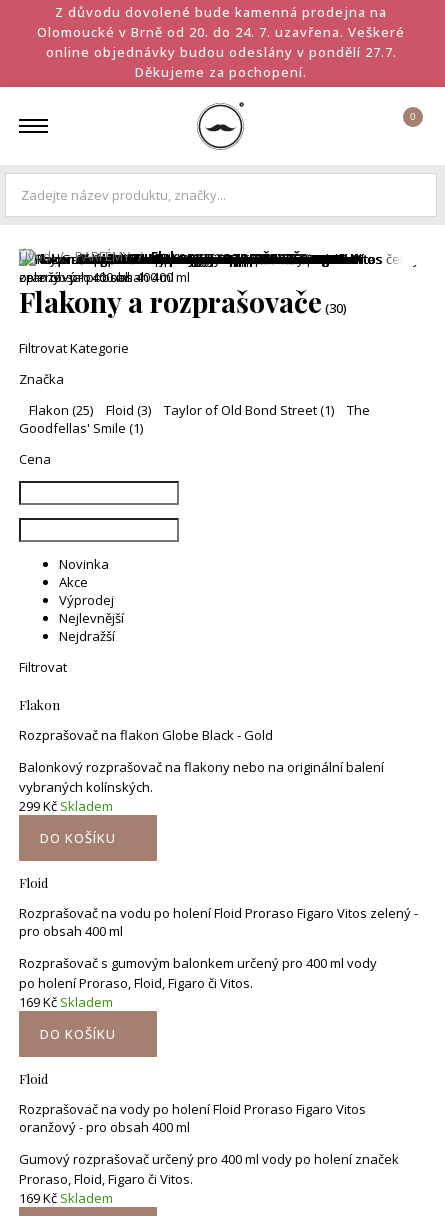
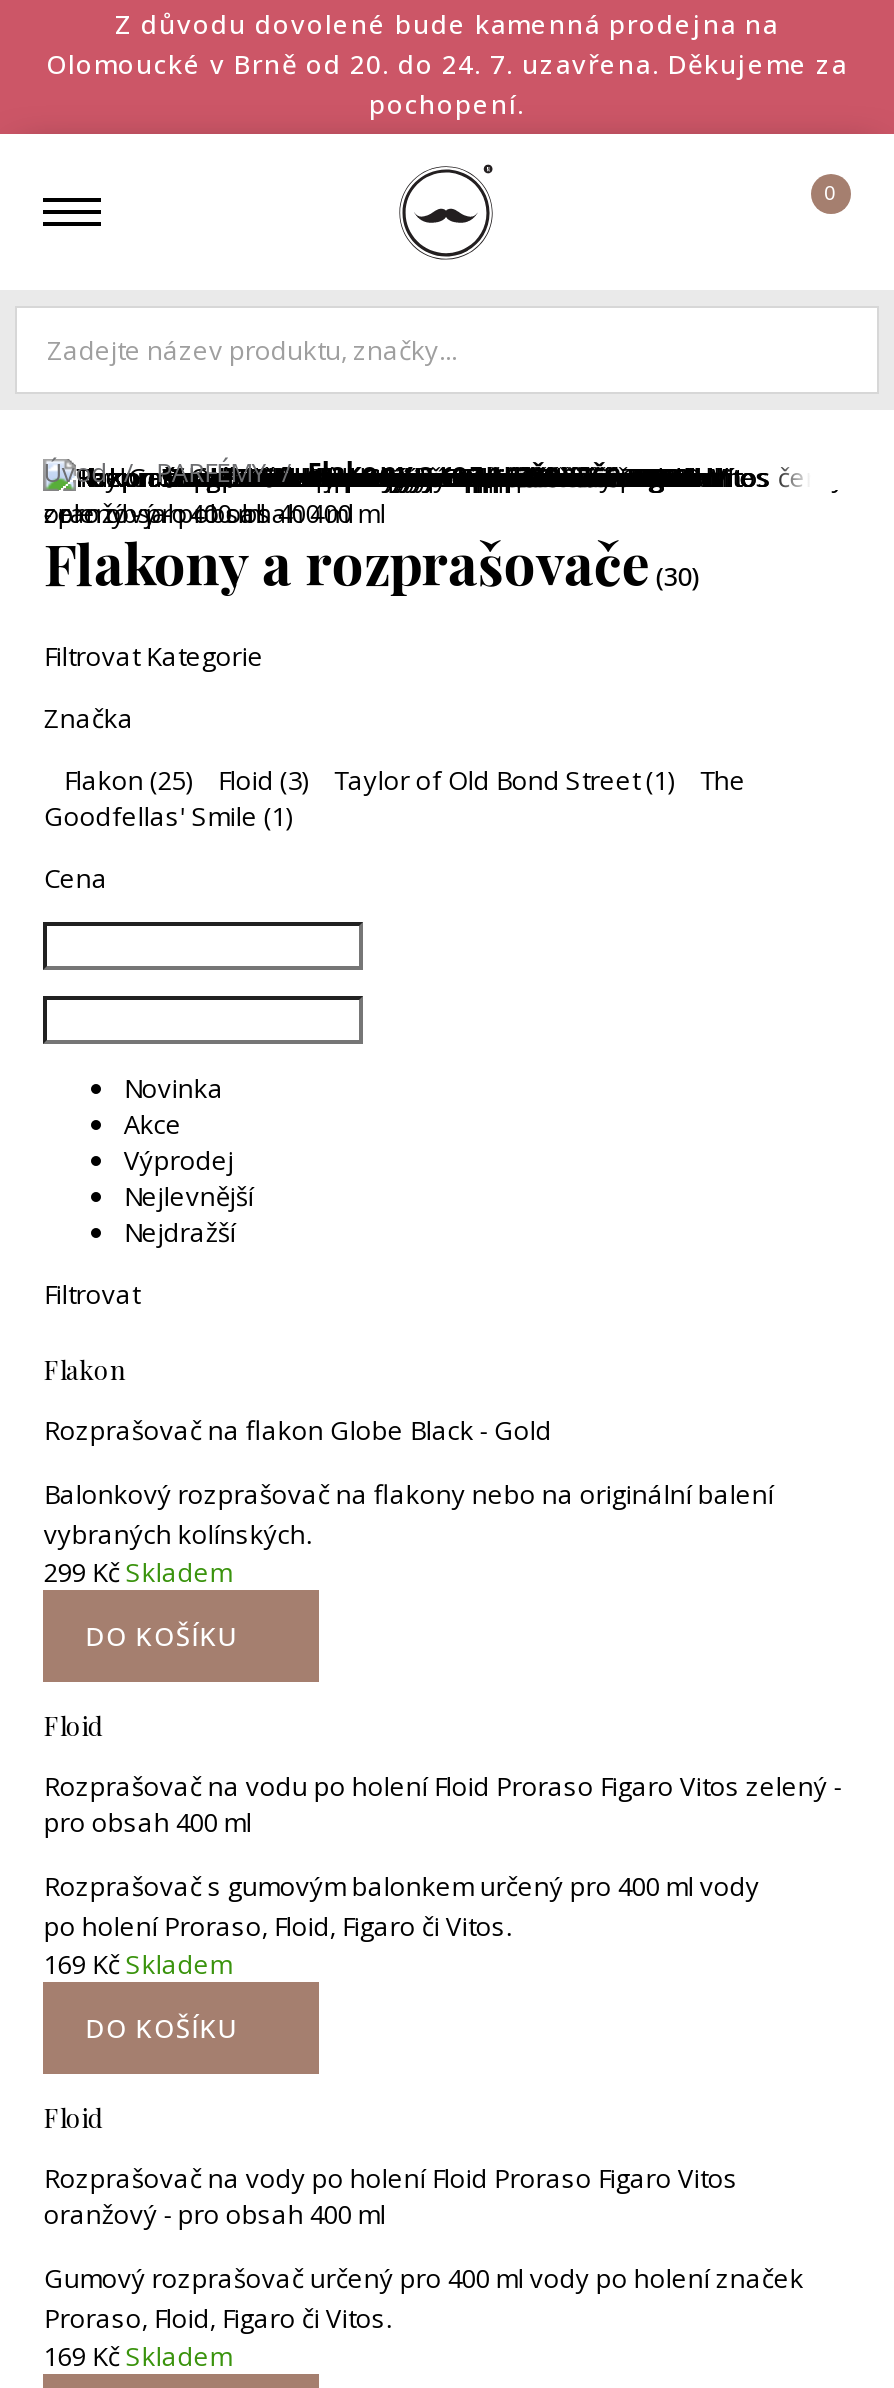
- Olomoucké v Brně od 20. do 24. 7. uzavřena. Veškeré
- online objednávky budou odeslány v pondělí 27.7.
- Děkujeme za pochopení.
+ Olomoucké v Brně od 20. do 24. 7. uzavřena. Děkujeme za
+ pochopení.
